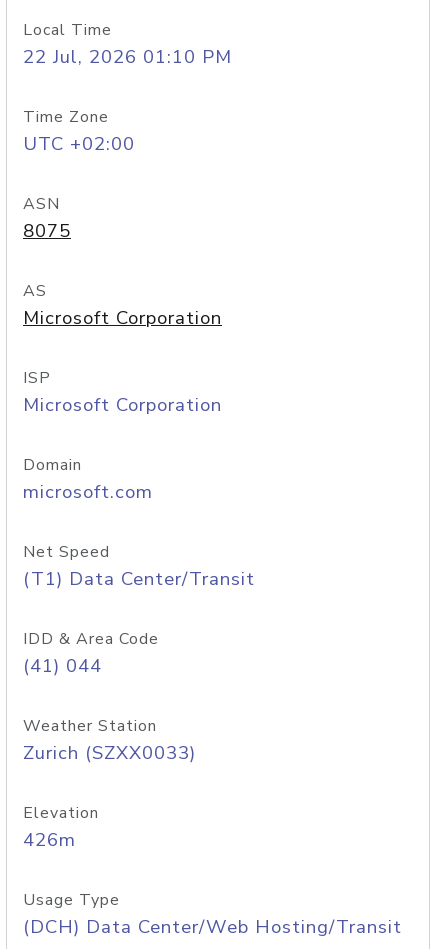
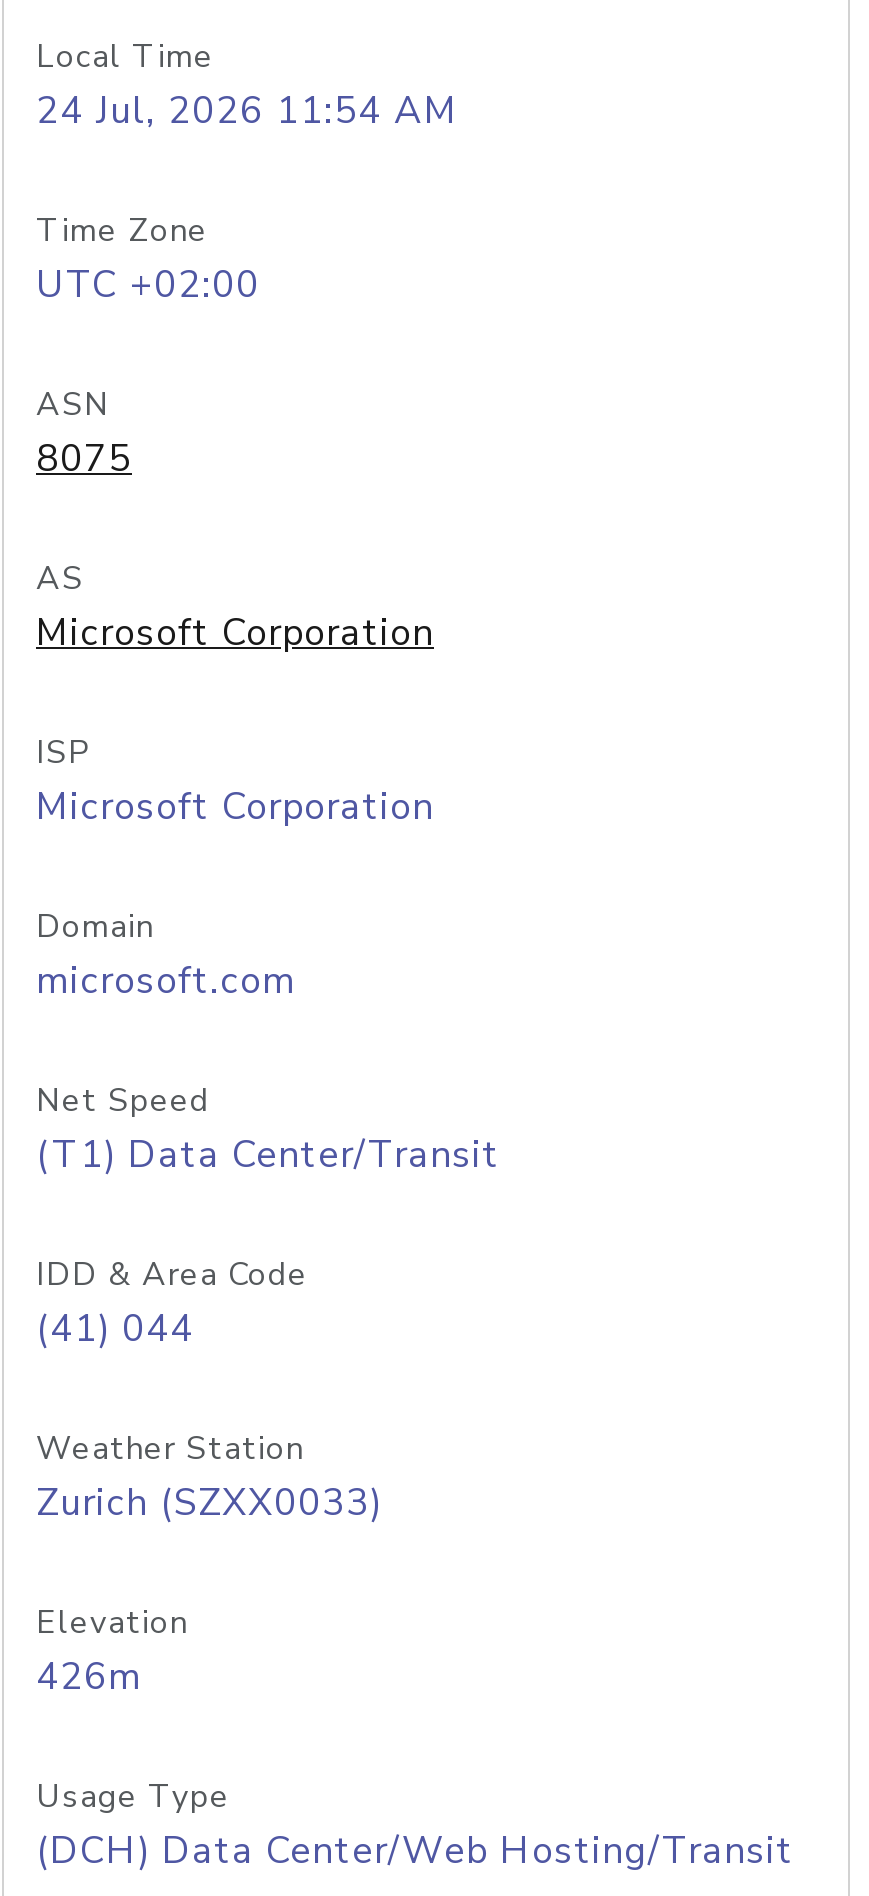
- 22 Jul, 2026 01:10 PM
+ 24 Jul, 2026 11:54 AM
